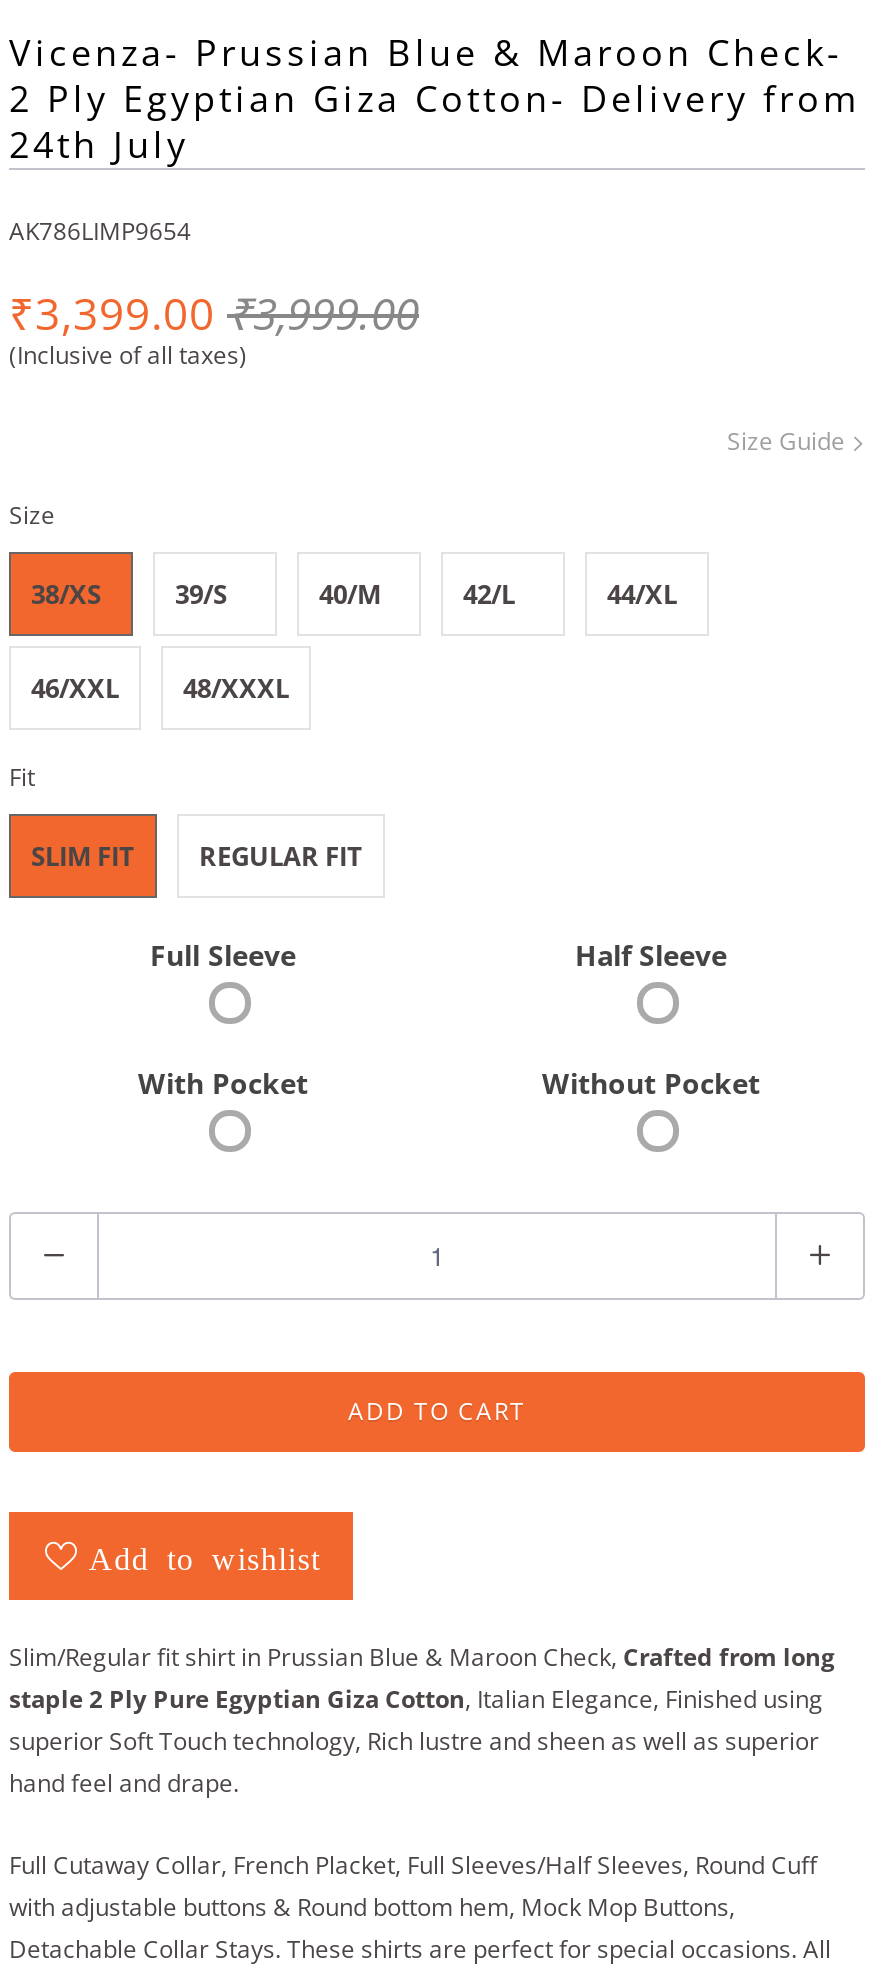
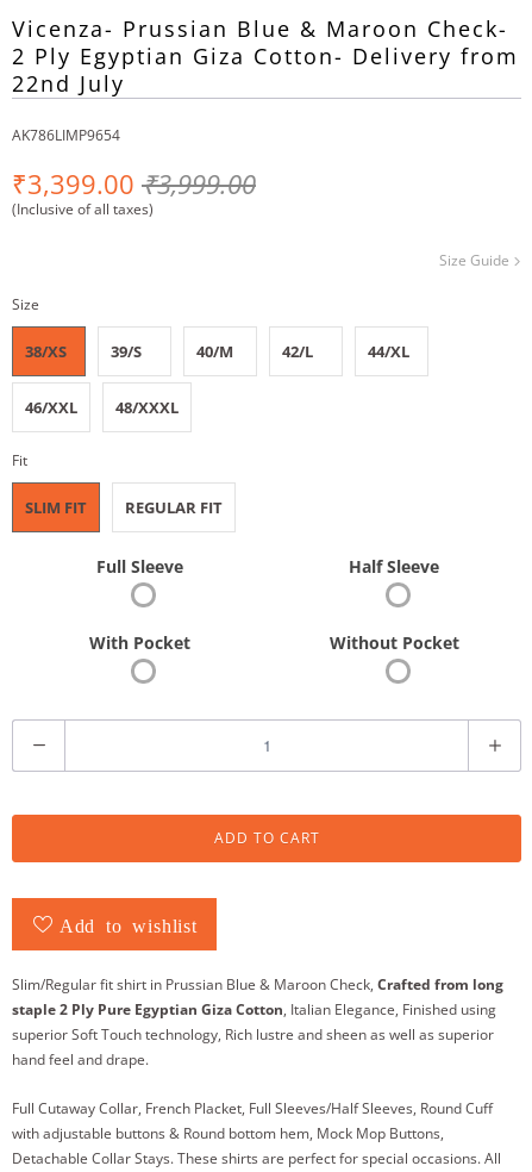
- 24th July
+ 22nd July
